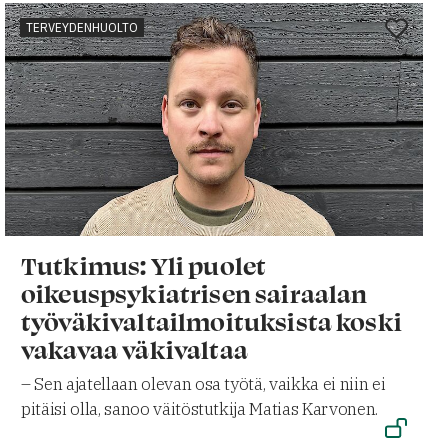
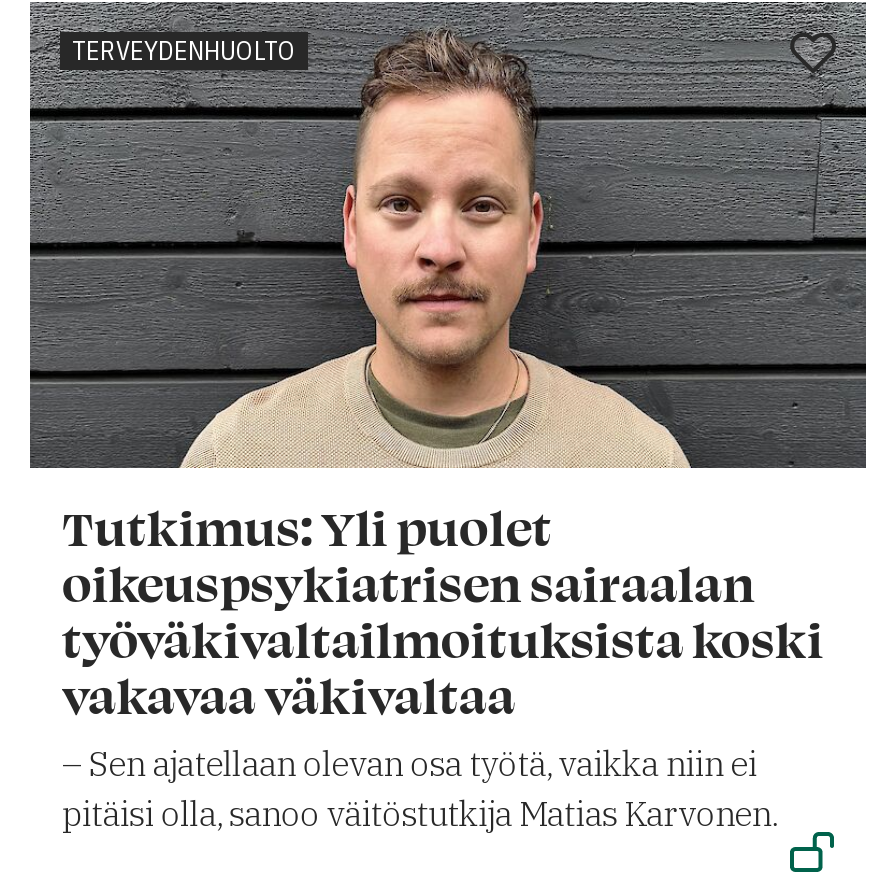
- – Sen ajatellaan olevan osa työtä, vaikka ei niin ei
+ – Sen ajatellaan olevan osa työtä, vaikka niin ei
